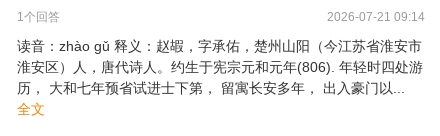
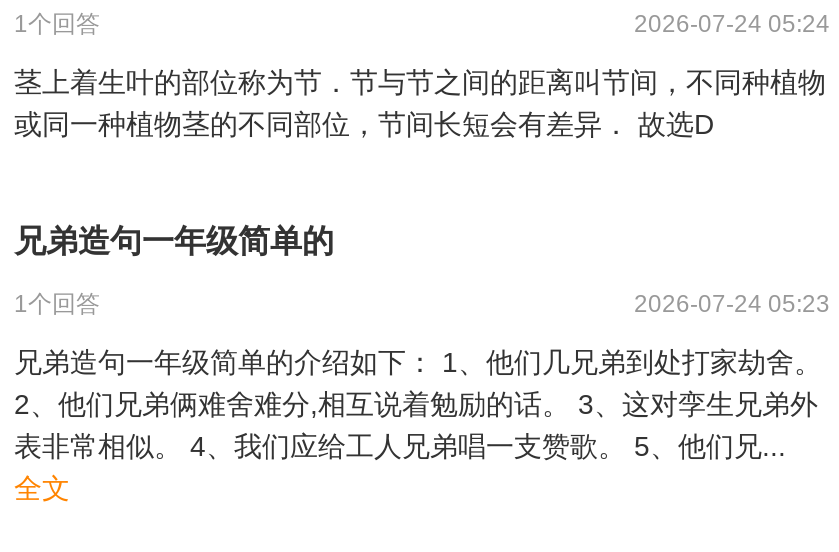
- 2026-07-21 09:14
- 读音：zhào gǔ 释义：赵嘏，字承佑，楚州山阳（今江苏省淮安市
- 淮安区）人，唐代诗人。约生于宪宗元和元年(806). 年轻时四处游
- 历， 大和七年预省试进士下第， 留寓长安多年， 出入豪门以...
+ 2026-07-24 05:24
+ 茎上着生叶的部位称为节．节与节之间的距离叫节间，不同种植物
+ 或同一种植物茎的不同部位，节间长短会有差异． 故选D
+ 兄弟造句一年级简单的
+ 1个回答
+ 2026-07-24 05:23
+ 兄弟造句一年级简单的介绍如下： 1、他们几兄弟到处打家劫舍。
+ 2、他们兄弟俩难舍难分,相互说着勉励的话。 3、这对孪生兄弟外
+ 表非常相似。 4、我们应给工人兄弟唱一支赞歌。 5、他们兄...
